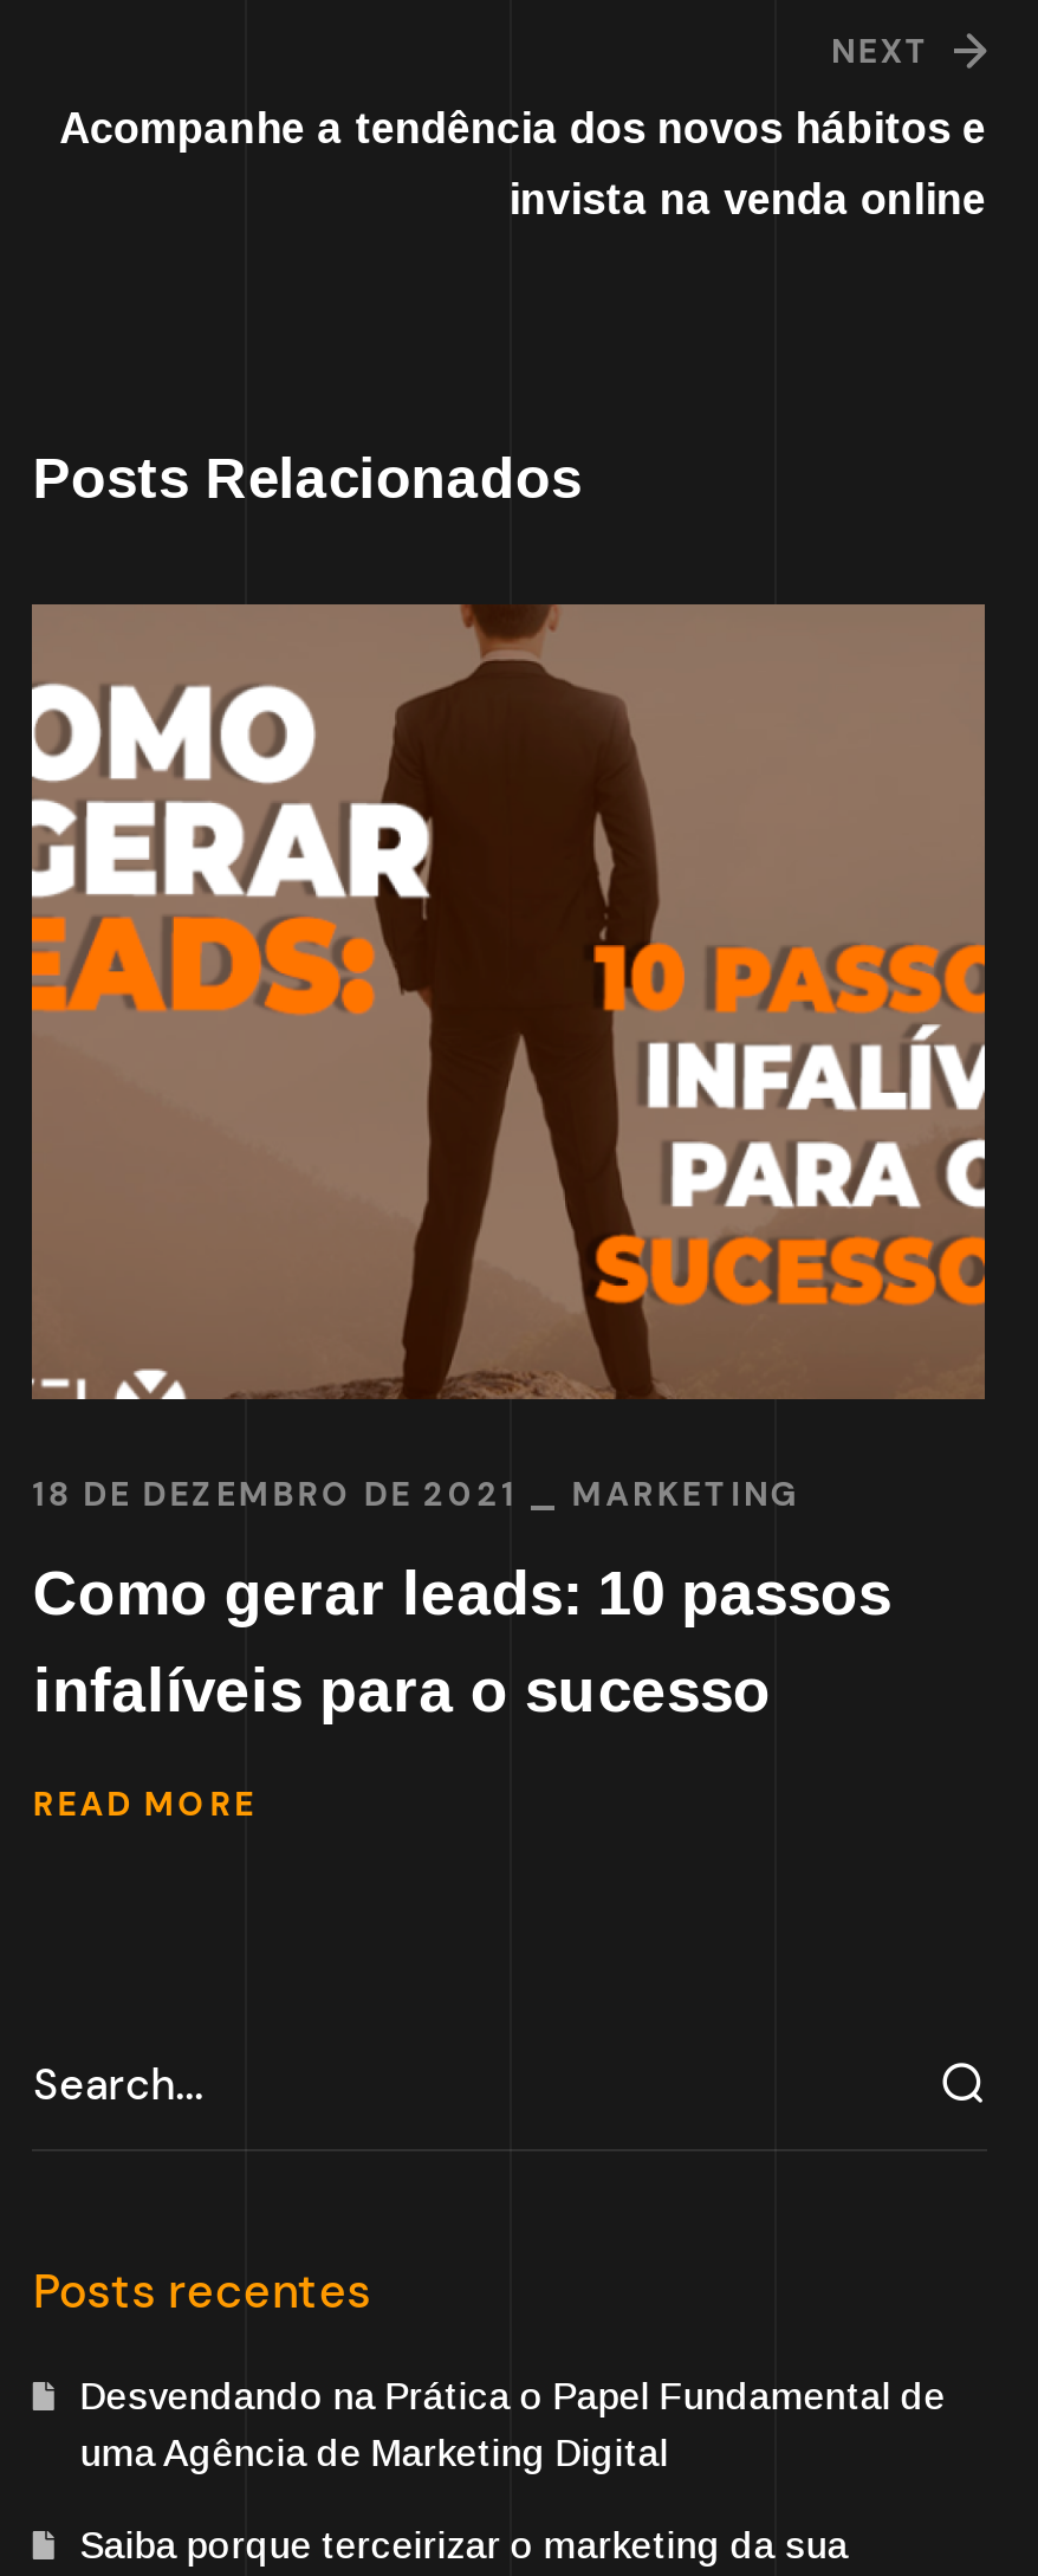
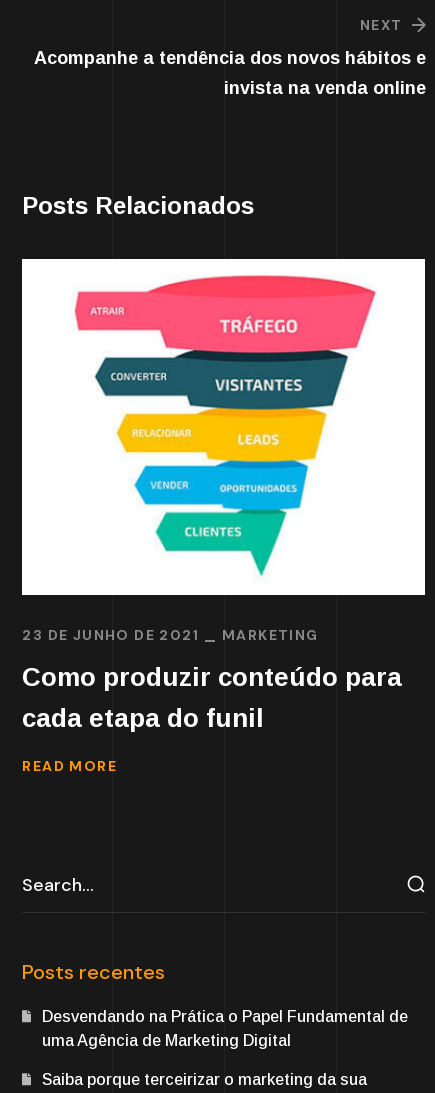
- [image]
- 18 DE DEZEMBRO DE 2021
+ [image]
+ 23 DE JUNHO DE 2021

- Como gerar leads: 10 passos
- infalíveis para o sucesso
+ Como produzir conteúdo para
+ cada etapa do funil
